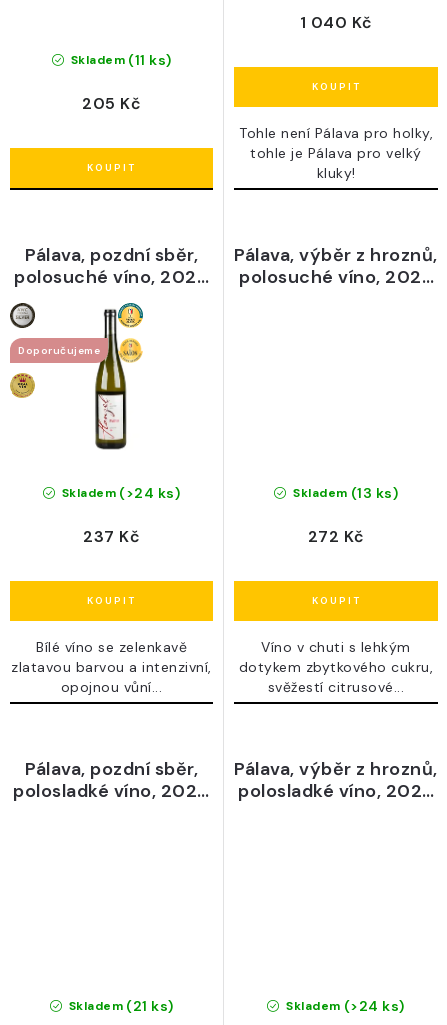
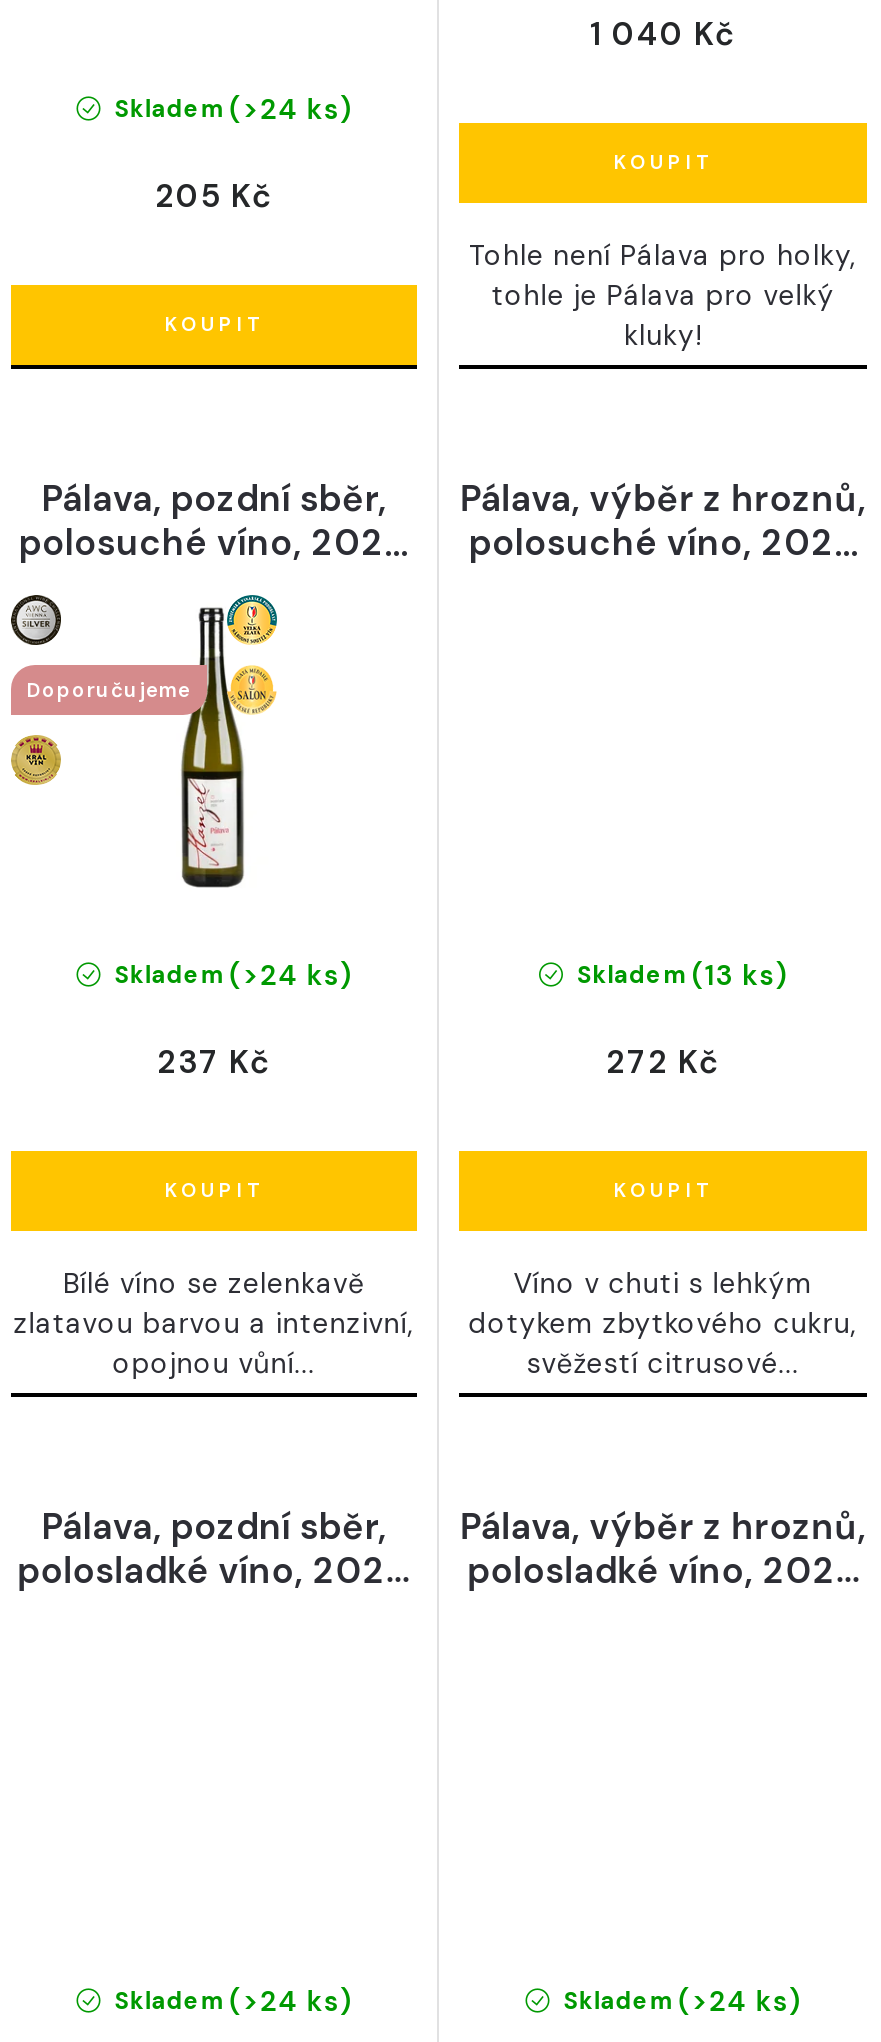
- Skladem (11 ks)
+ Skladem (>24 ks)

- Skladem (21 ks)
+ Skladem (>24 ks)
